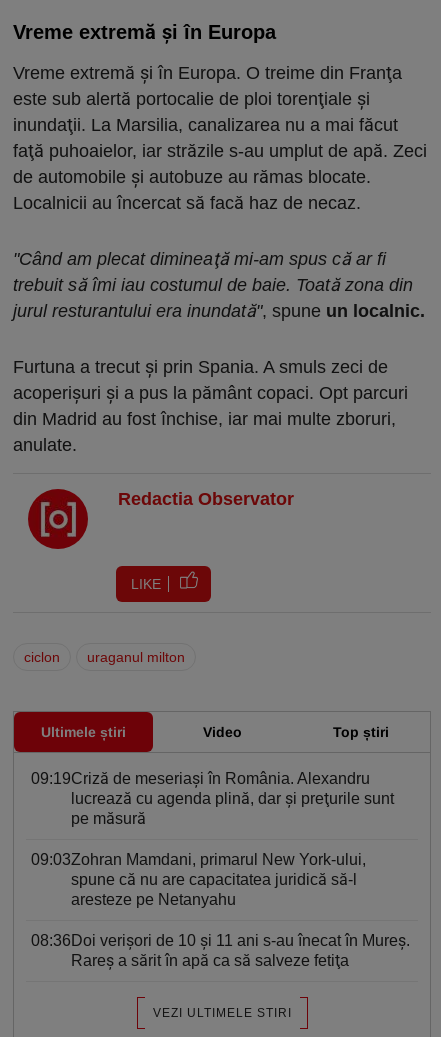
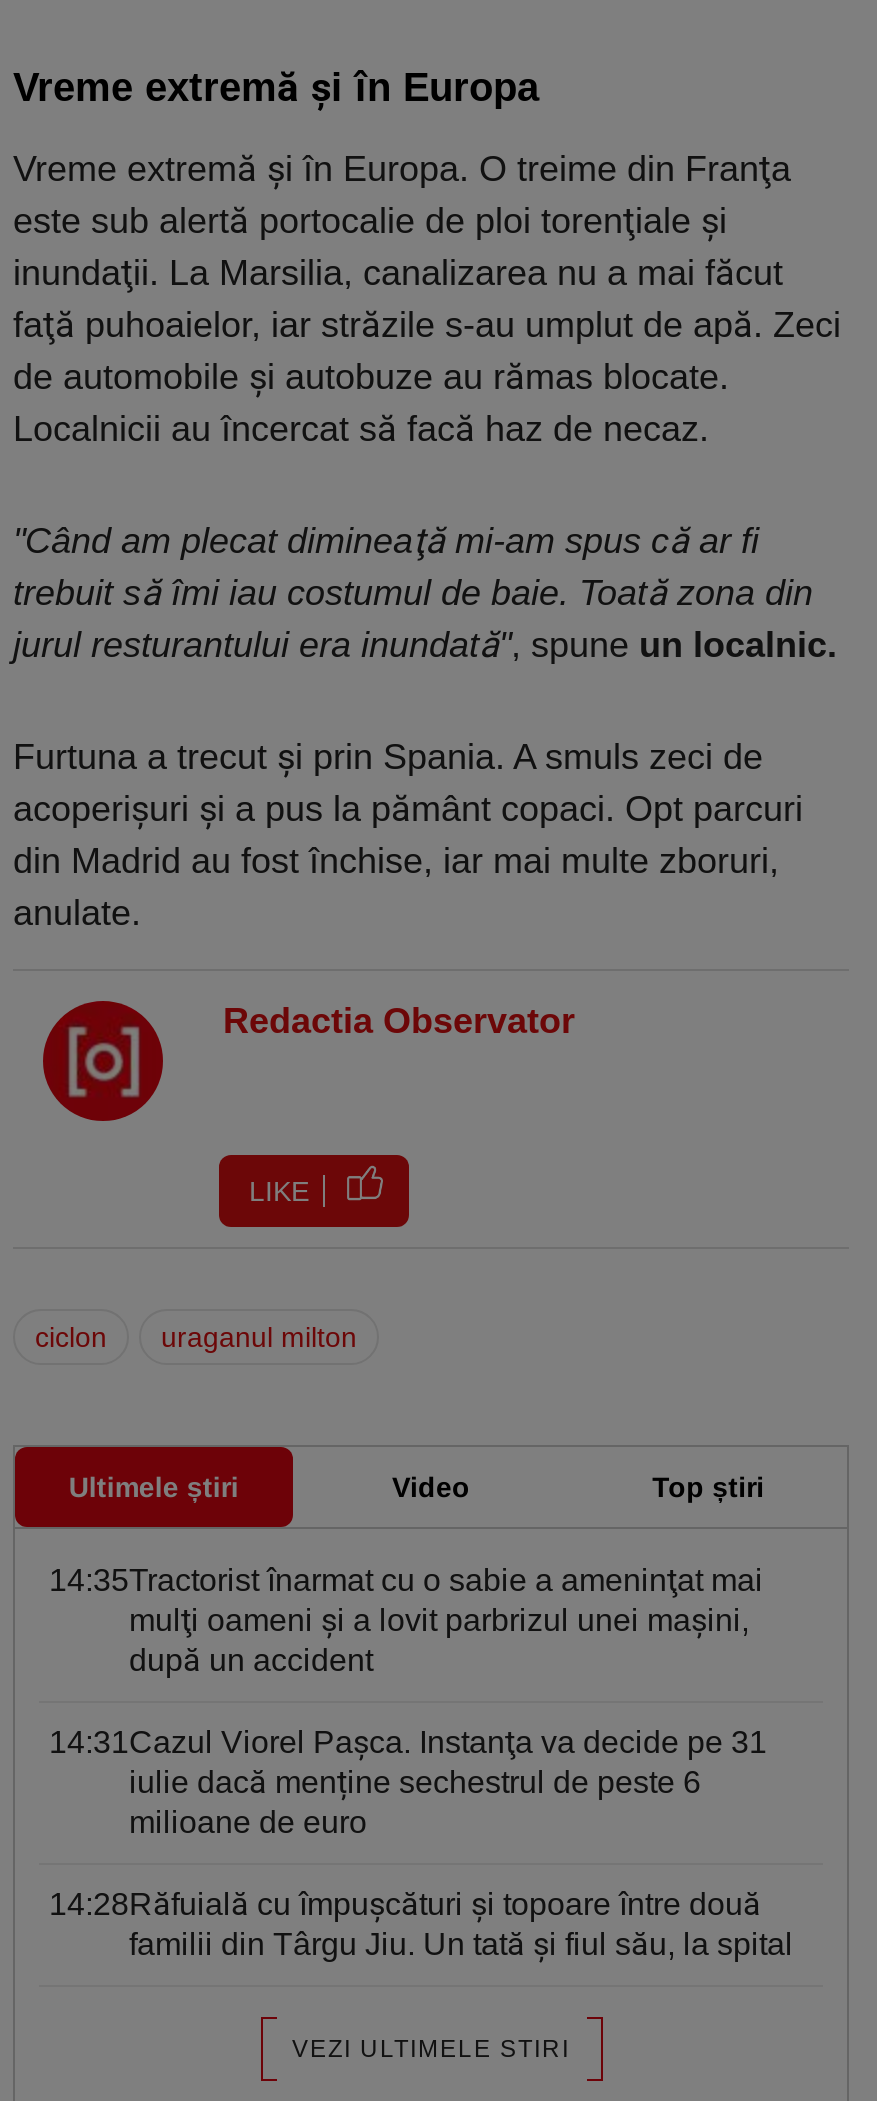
- 09:19Criză de meseriași în România. Alexandru
- lucrează cu agenda plină, dar şi preţurile sunt
- pe măsură
+ 14:35Tractorist înarmat cu o sabie a ameninţat mai
+ mulţi oameni şi a lovit parbrizul unei maşini,
+ după un accident

- 09:03Zohran Mamdani, primarul New York-ului,
- spune că nu are capacitatea juridică să-l
- aresteze pe Netanyahu
+ 14:31Cazul Viorel Pașca. Instanţa va decide pe 31
+ iulie dacă menține sechestrul de peste 6
+ milioane de euro

- 08:36Doi verișori de 10 și 11 ani s-au înecat în Mureș.
- Rareș a sărit în apă ca să salveze fetiţa
+ 14:28Răfuială cu împuşcături şi topoare între două
+ familii din Târgu Jiu. Un tată şi fiul său, la spital
